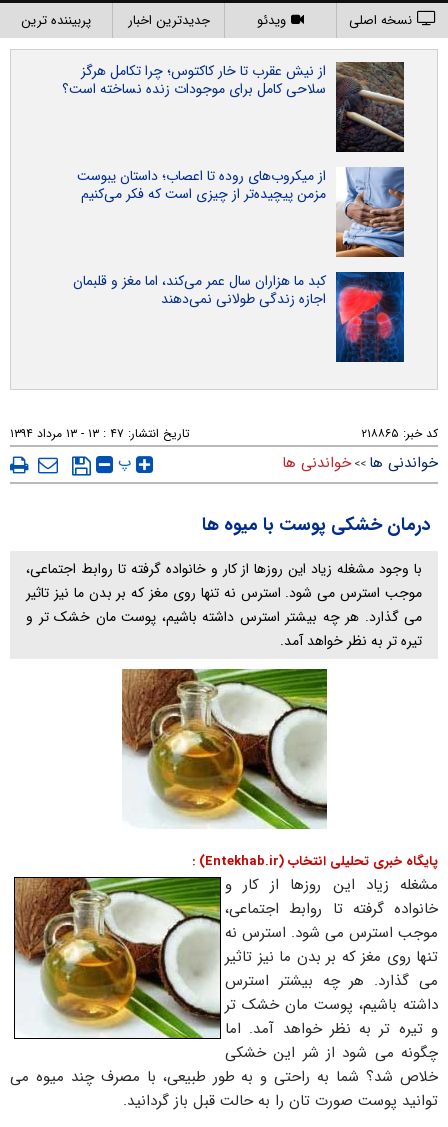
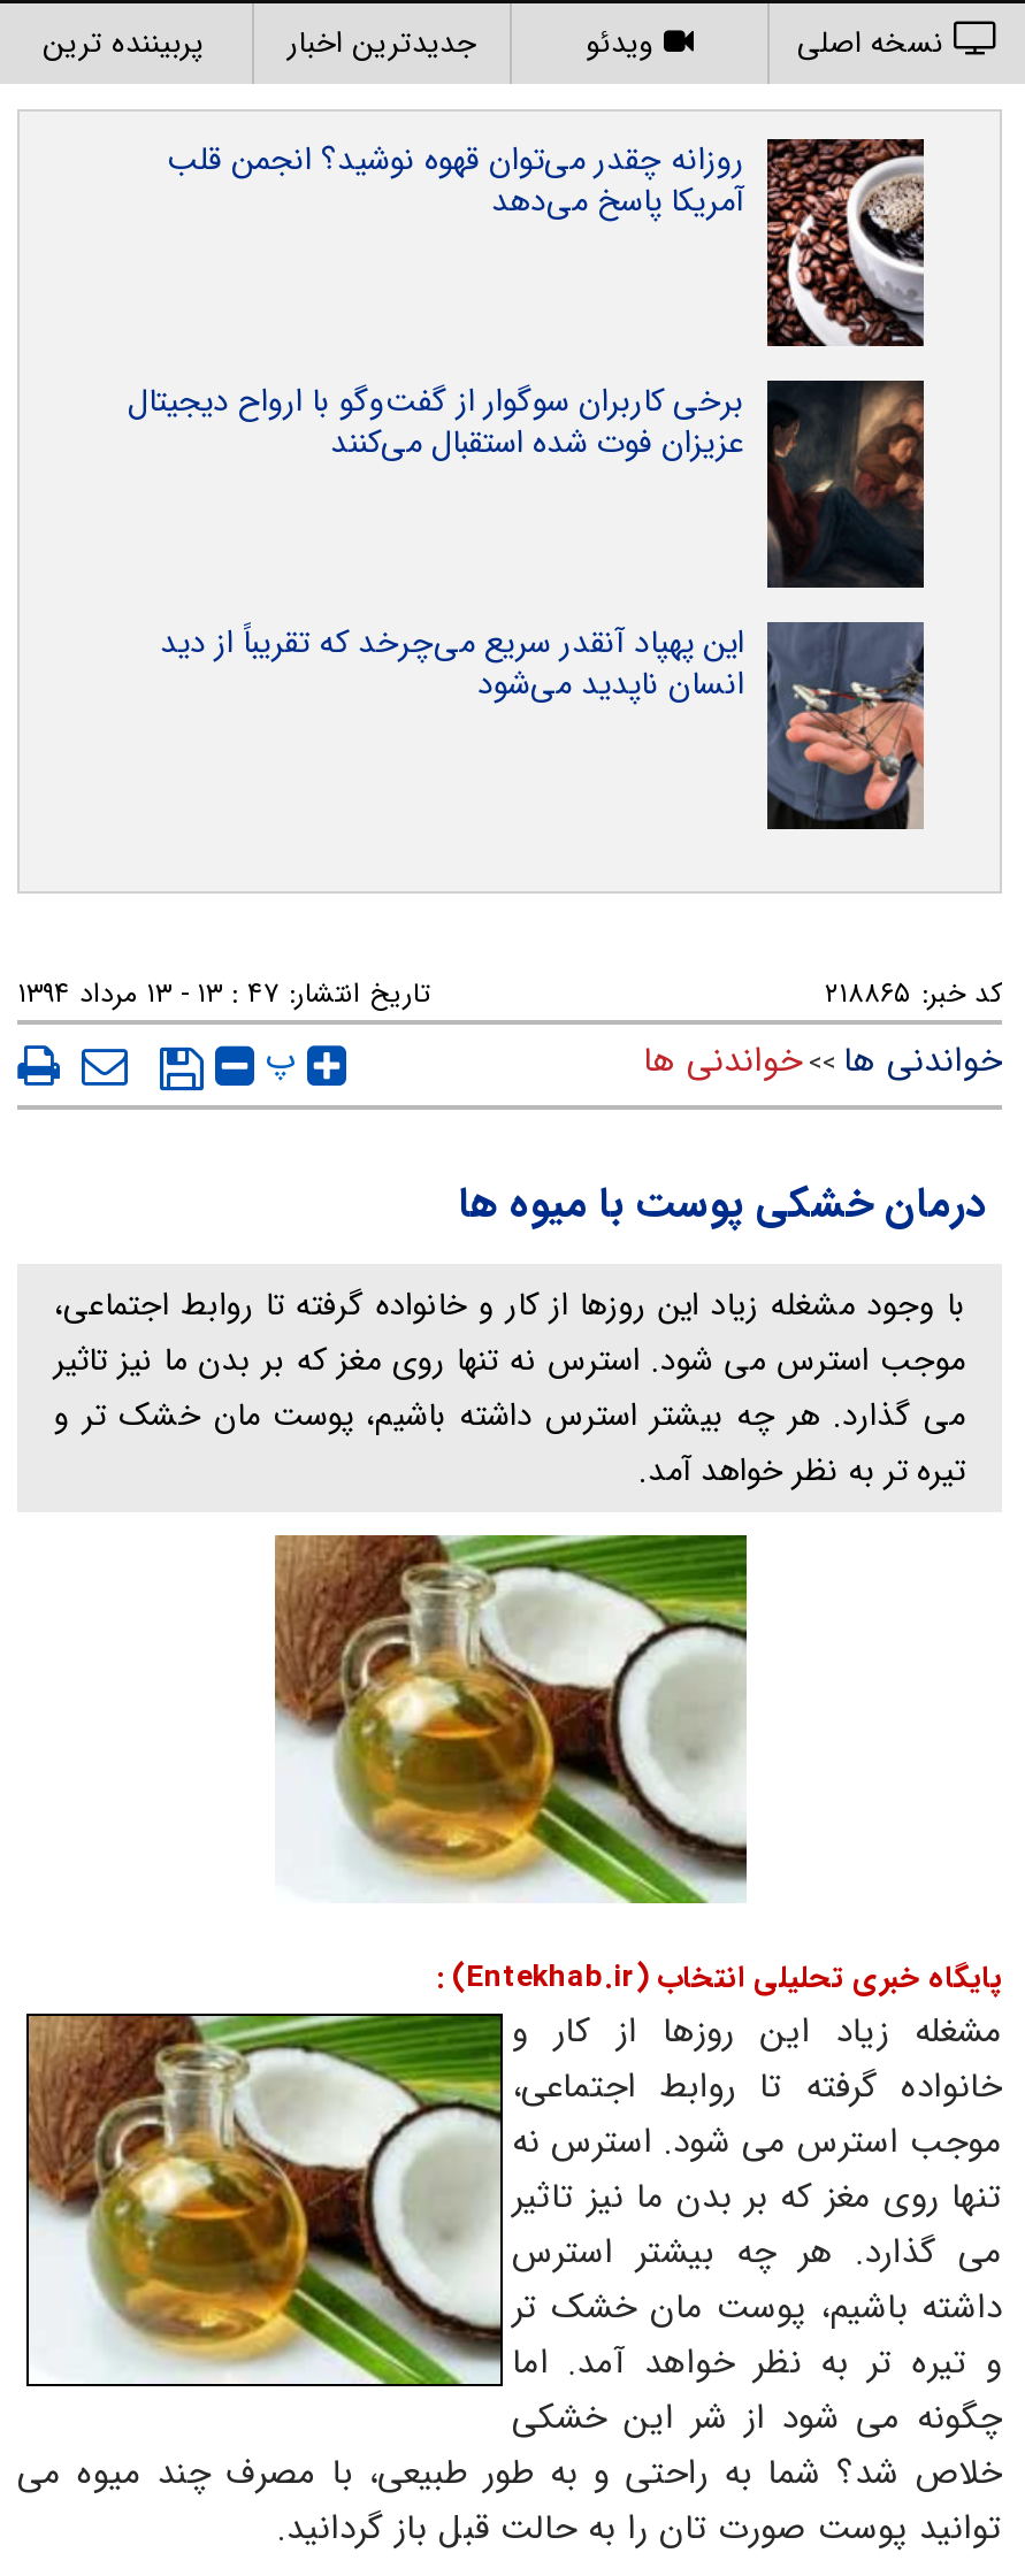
- [image]
- از نیش عقرب تا خار کاکتوس؛ چرا تکامل هرگز
- سلاحی کامل برای موجودات زنده نساخته است؟
+ [image]
+ روزانه چقدر می‌توان قهوه نوشید؟ انجمن قلب
+ آمریکا پاسخ می‌دهد

- [image]
- از میکروب‌های روده تا اعصاب؛ داستان یبوست
- مزمن پیچیده‌تر از چیزی است که فکر می‌کنیم
+ [image]
+ برخی کاربران سوگوار از گفت‌وگو با ارواح دیجیتال
+ عزیزان فوت شده استقبال می‌کنند

- [image]
- کبد ما هزاران سال عمر می‌کند، اما مغز و قلبمان
- اجازه زندگی طولانی نمی‌دهند
+ [image]
+ این پهپاد آنقدر سریع می‌چرخد که تقریباً از دید
+ انسان ناپدید می‌شود
